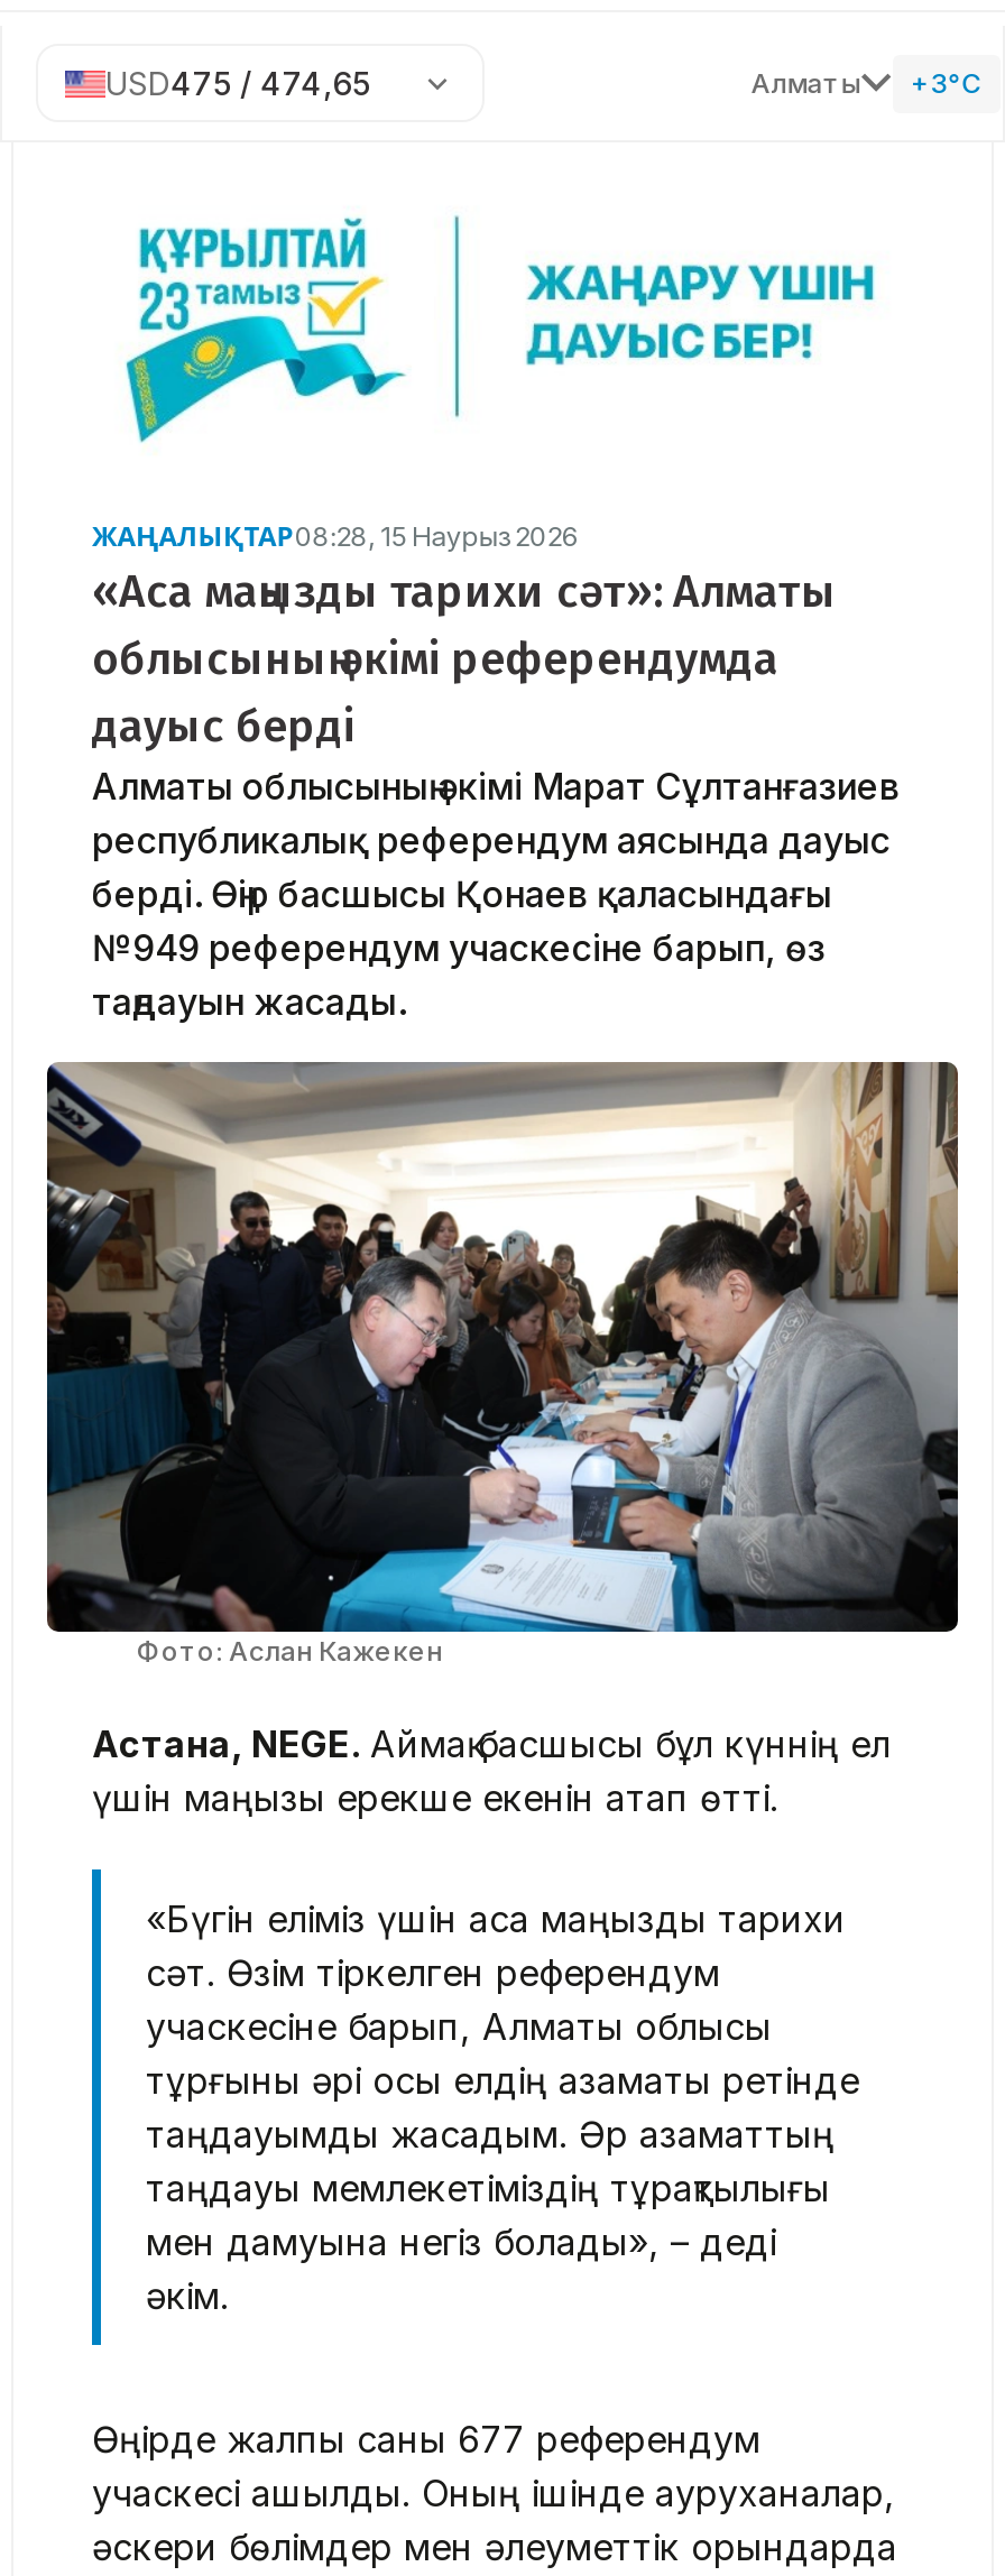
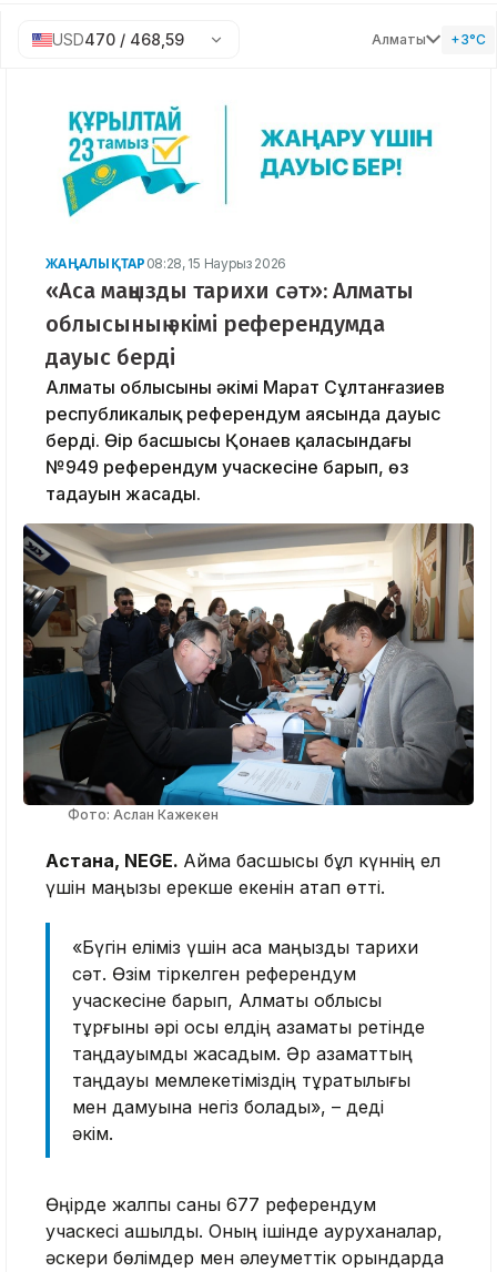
- USD475 / 474,65
+ USD470 / 468,59
